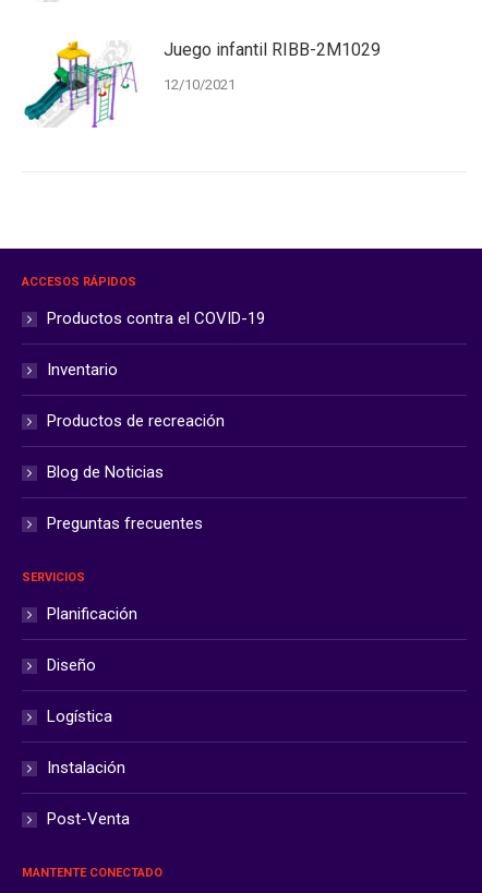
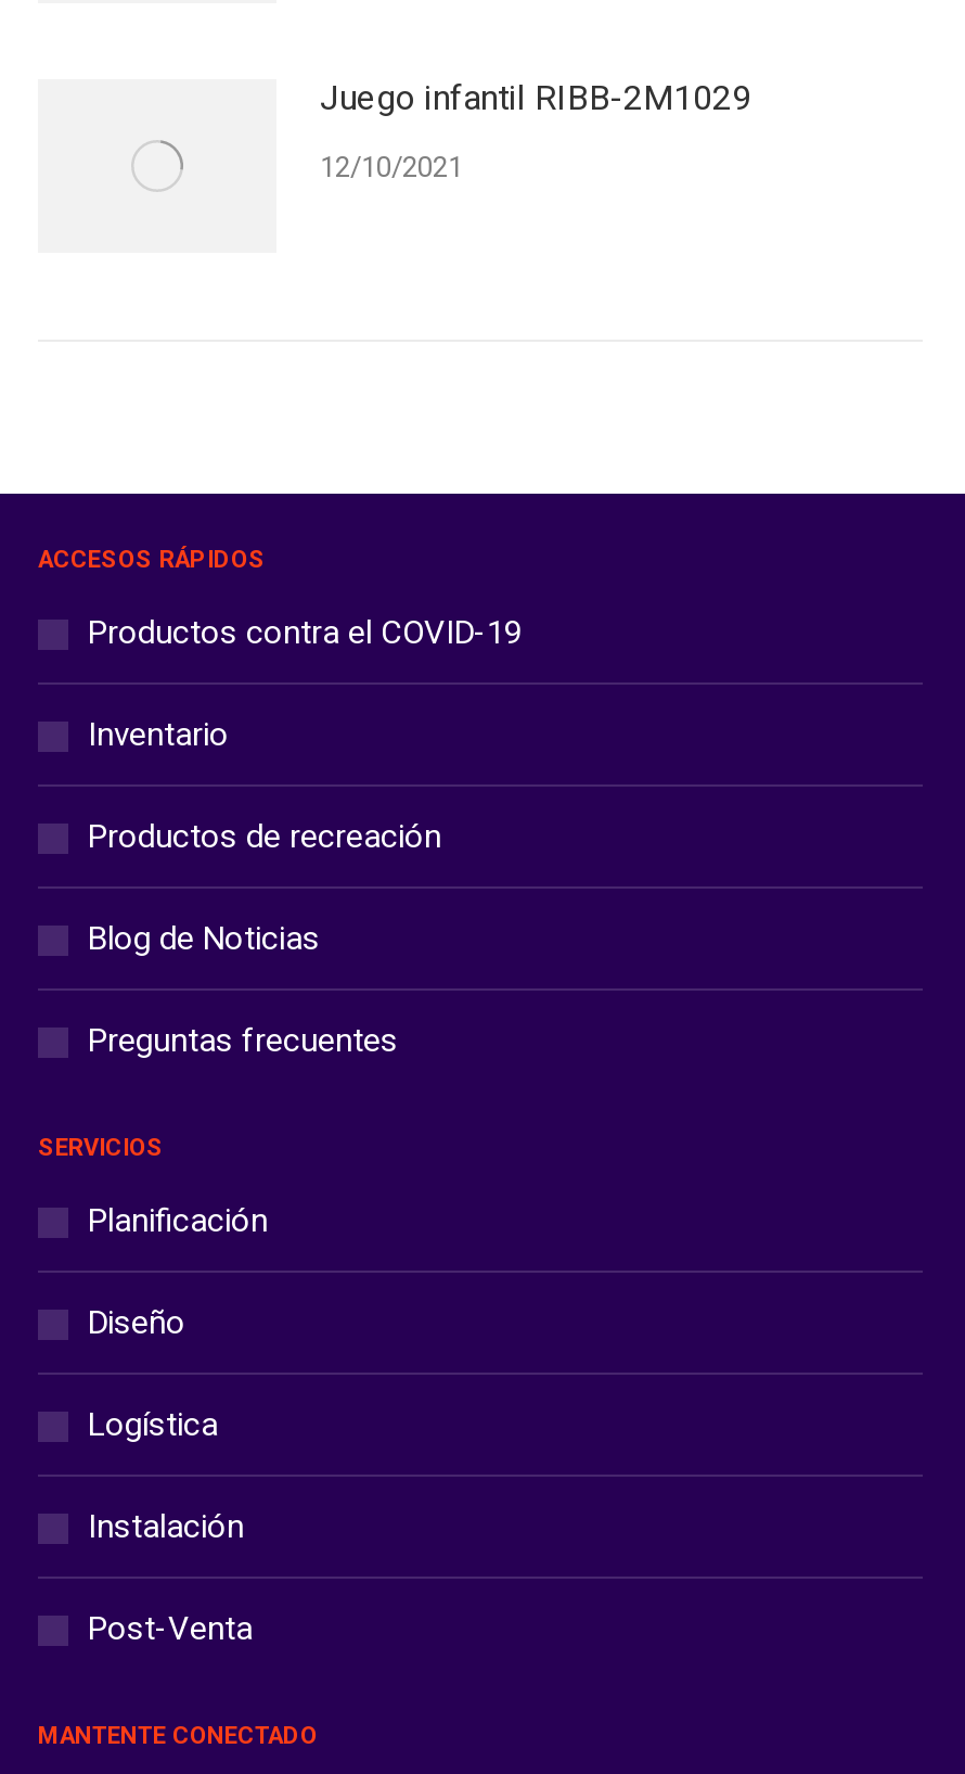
- [image]
